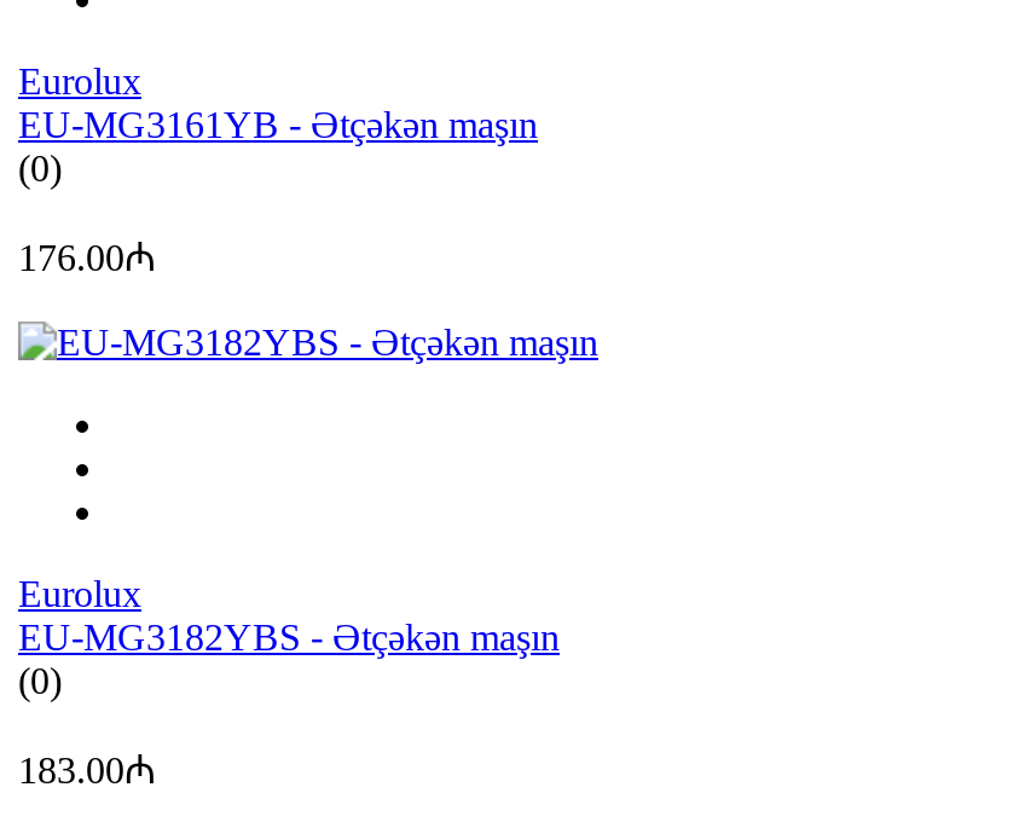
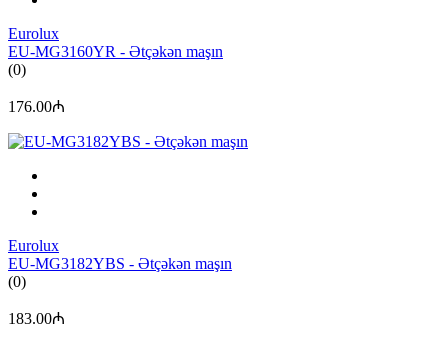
- EU-MG3161YB - Ətçəkən maşın
+ EU-MG3160YR - Ətçəkən maşın
